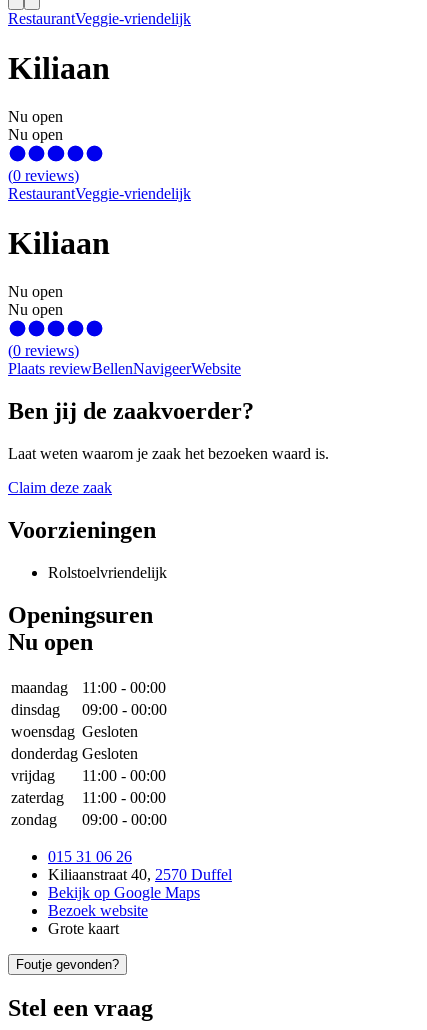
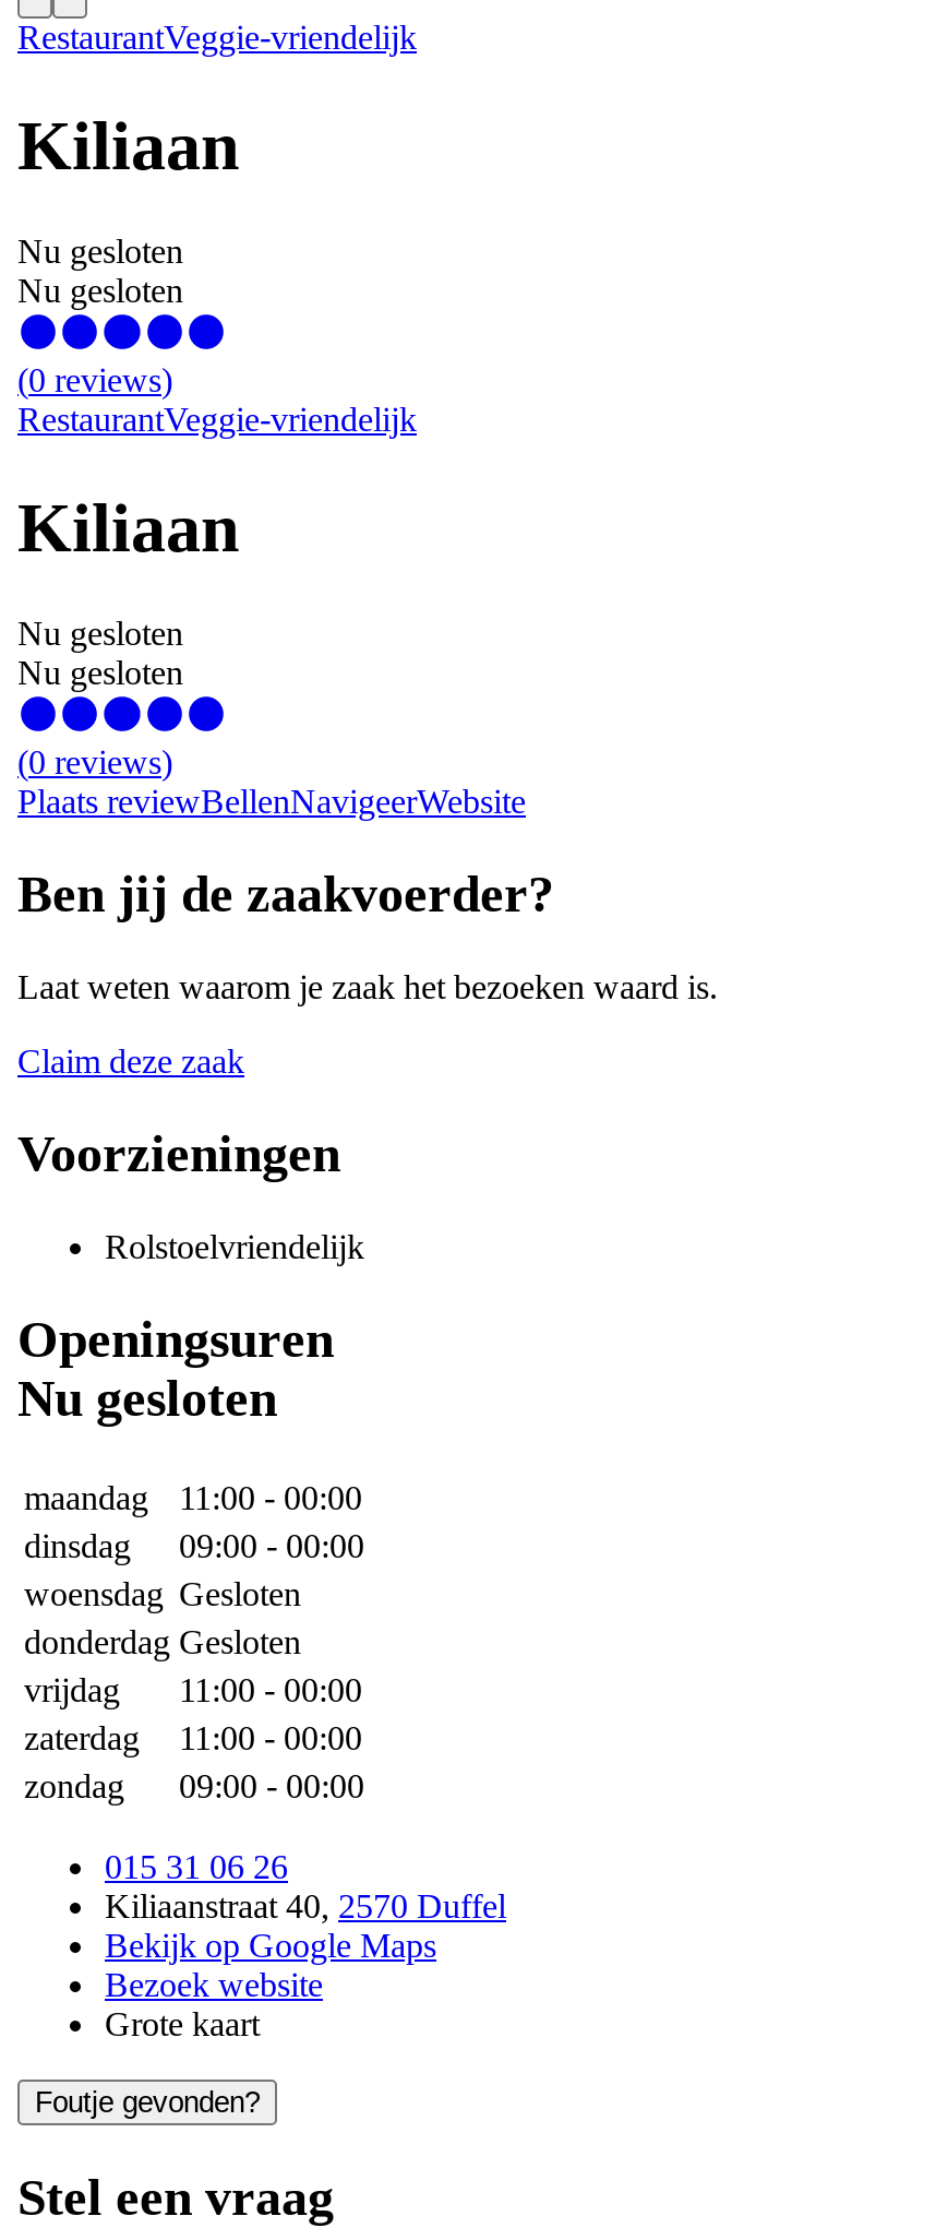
- Nu open
+ Nu gesloten

- Nu open
+ Nu gesloten

- Nu open
+ Nu gesloten

- Nu open
+ Nu gesloten

- Nu open
+ Nu gesloten
